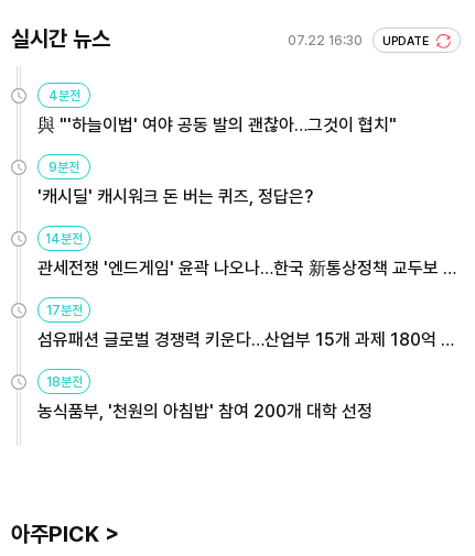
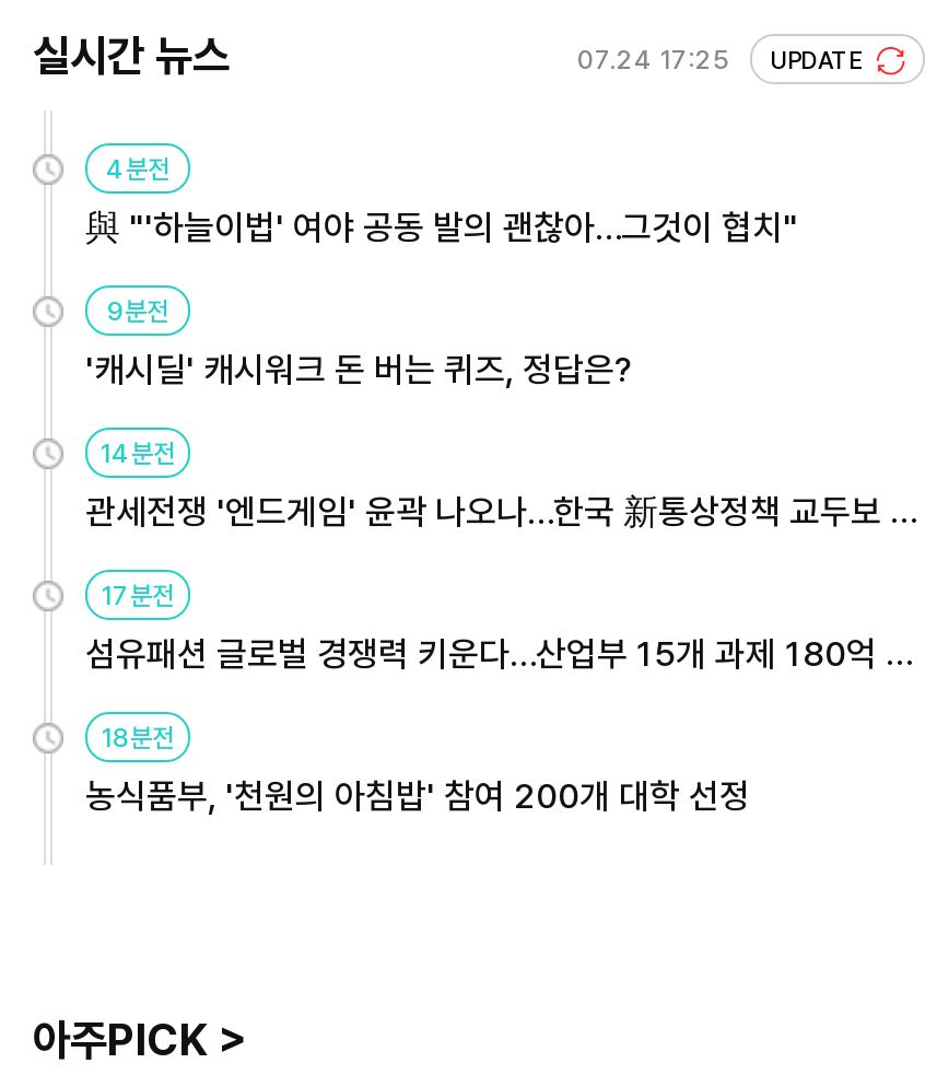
- 07.22 16:30 UPDATE
+ 07.24 17:25 UPDATE
